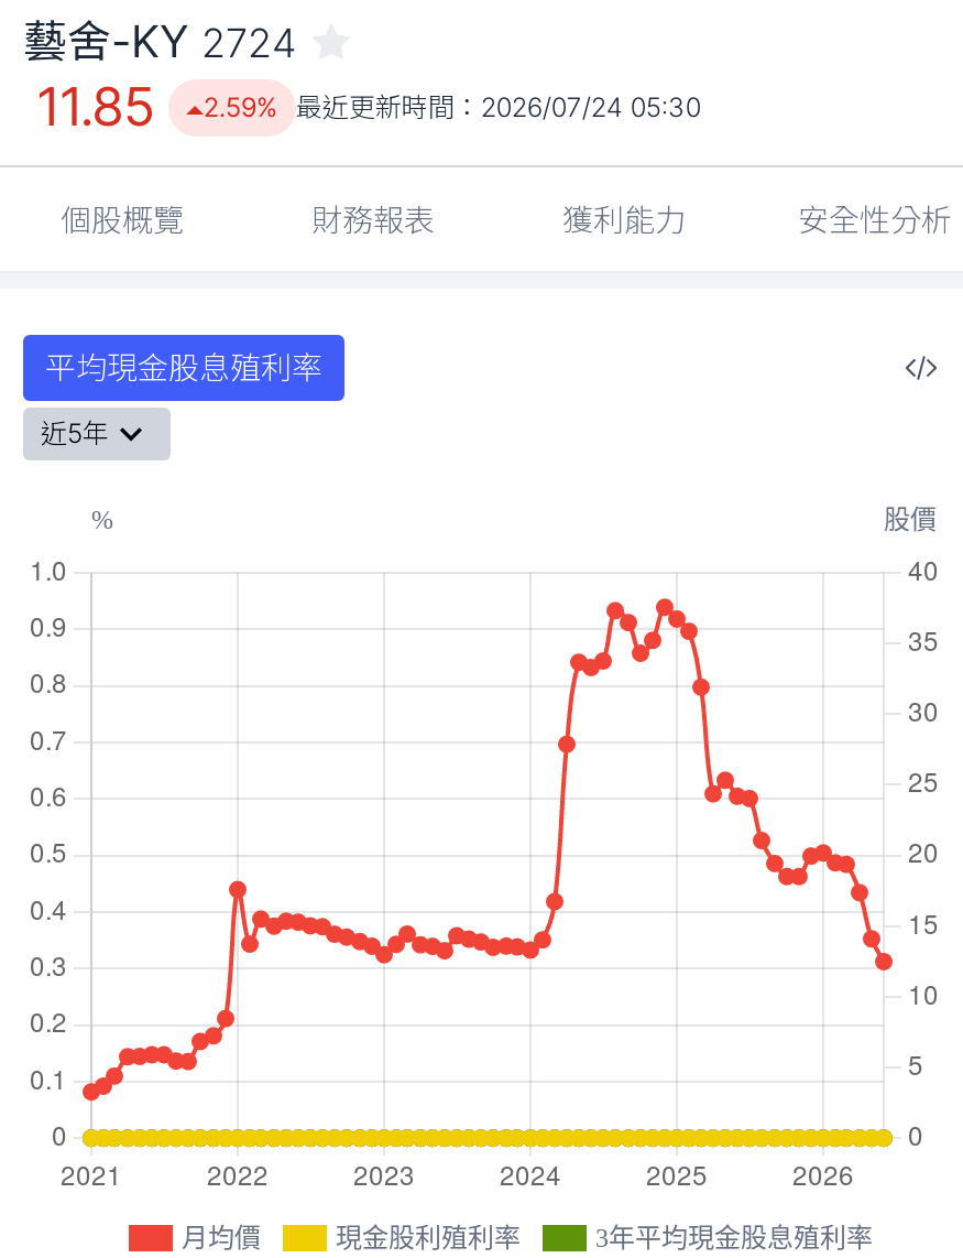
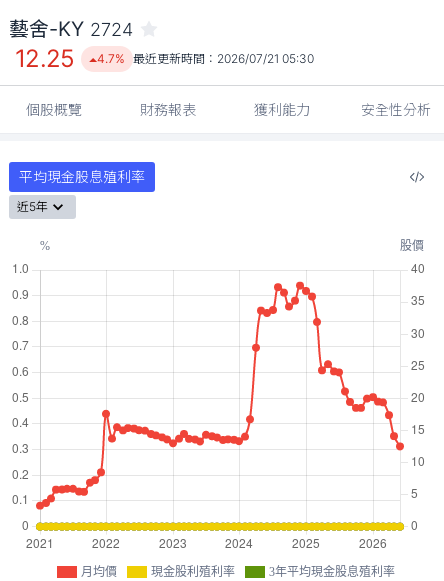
- 11.85
+ 12.25

- 2.59% 最近更新時間：2026/07/24 05:30
+ 4.7% 最近更新時間：2026/07/21 05:30
